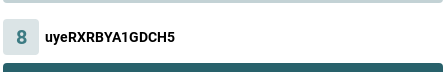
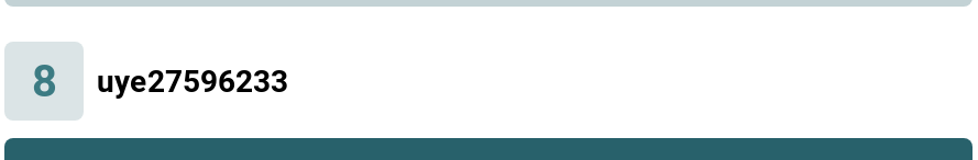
- uyeRXRBYA1GDCH5
+ uye27596233
